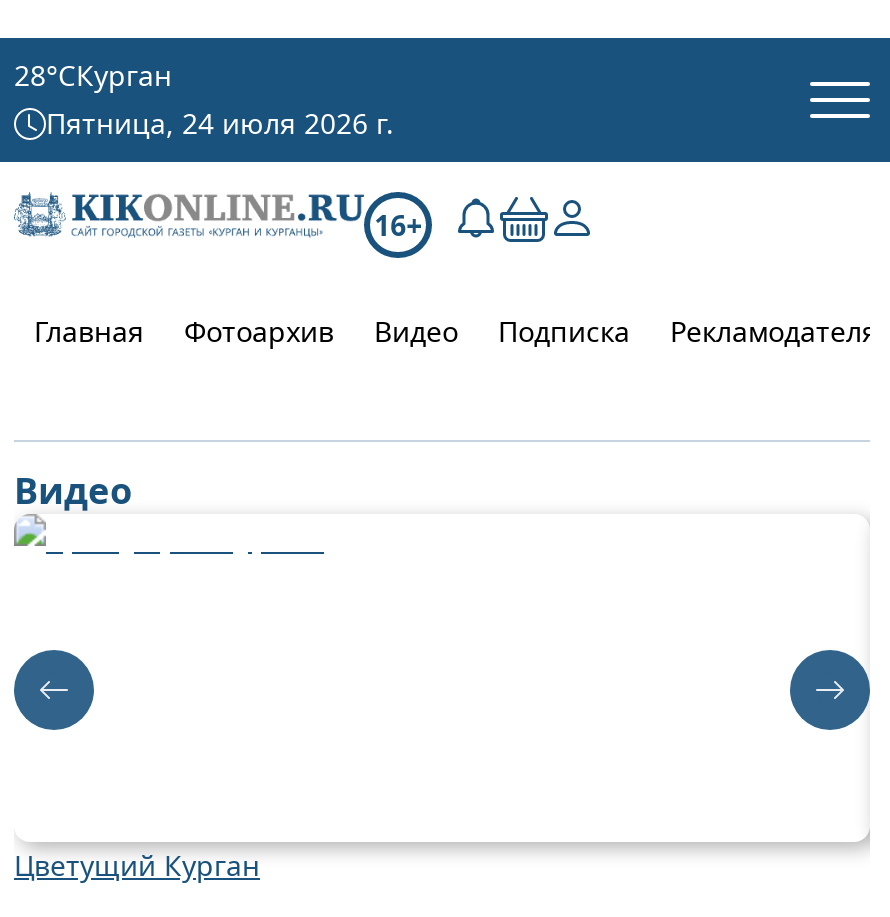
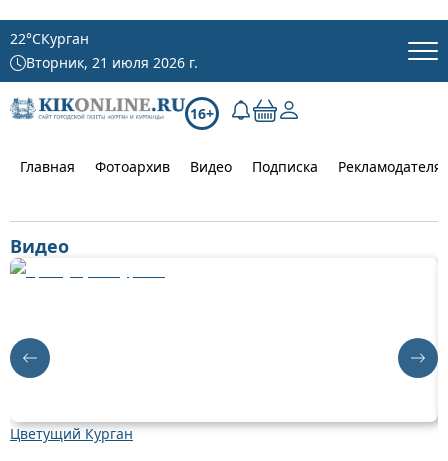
- 28°CКурган
+ 22°CКурган

- Пятница, 24 июля 2026 г.
+ Вторник, 21 июля 2026 г.

- [image]
+ [image]

- [image]
+ [image]
